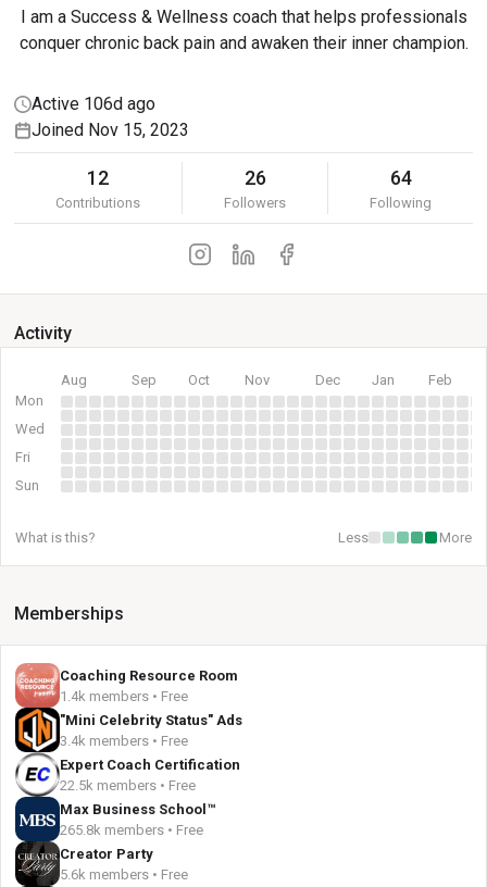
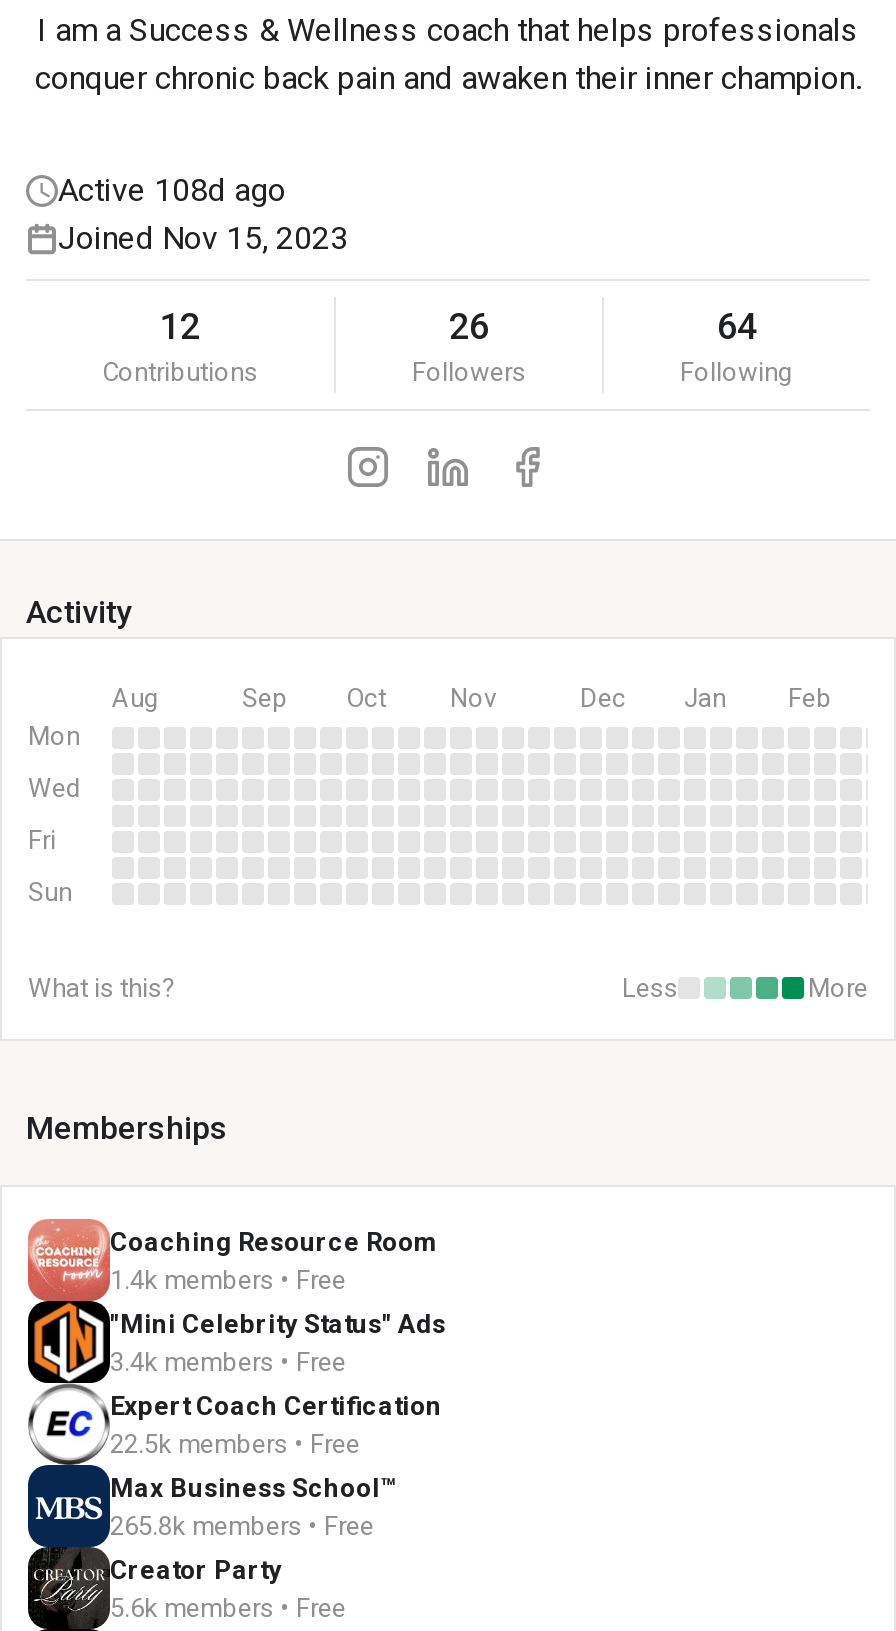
- Active 106d ago
+ Active 108d ago
